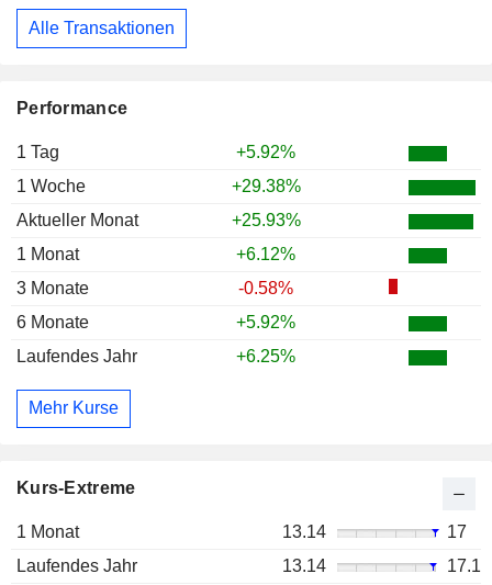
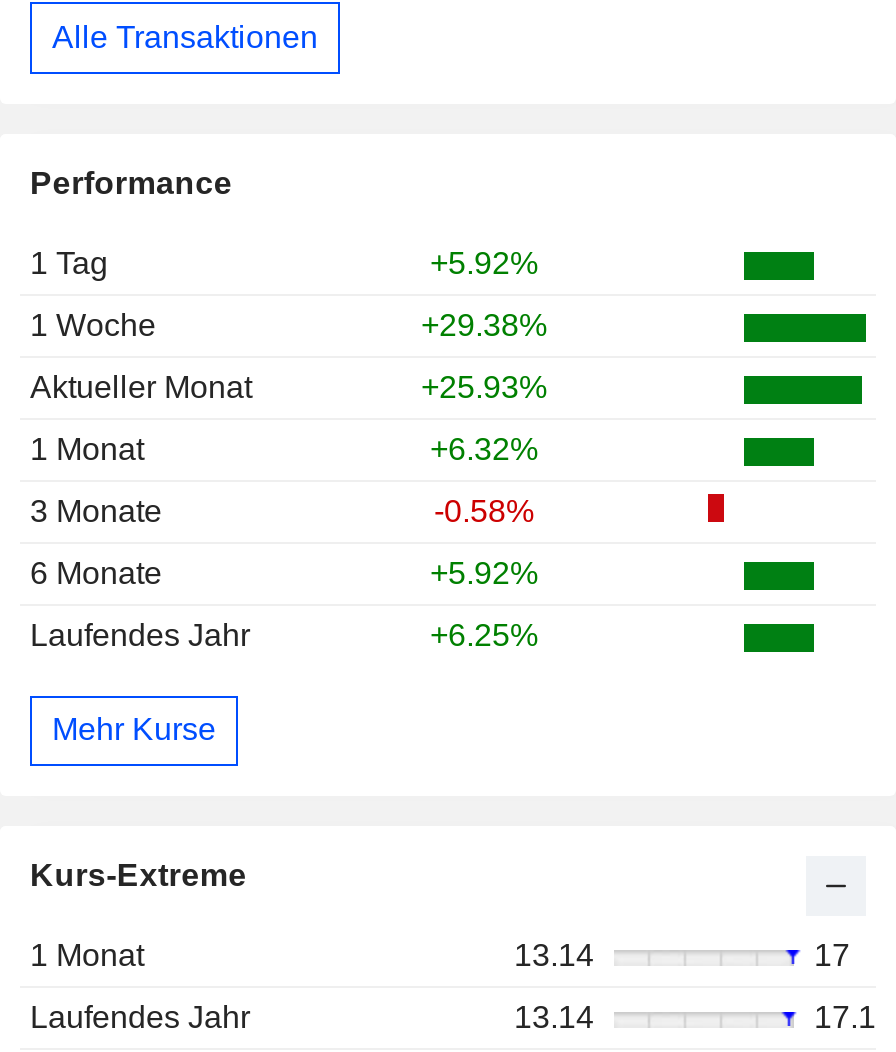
- +6.12%
+ +6.32%
